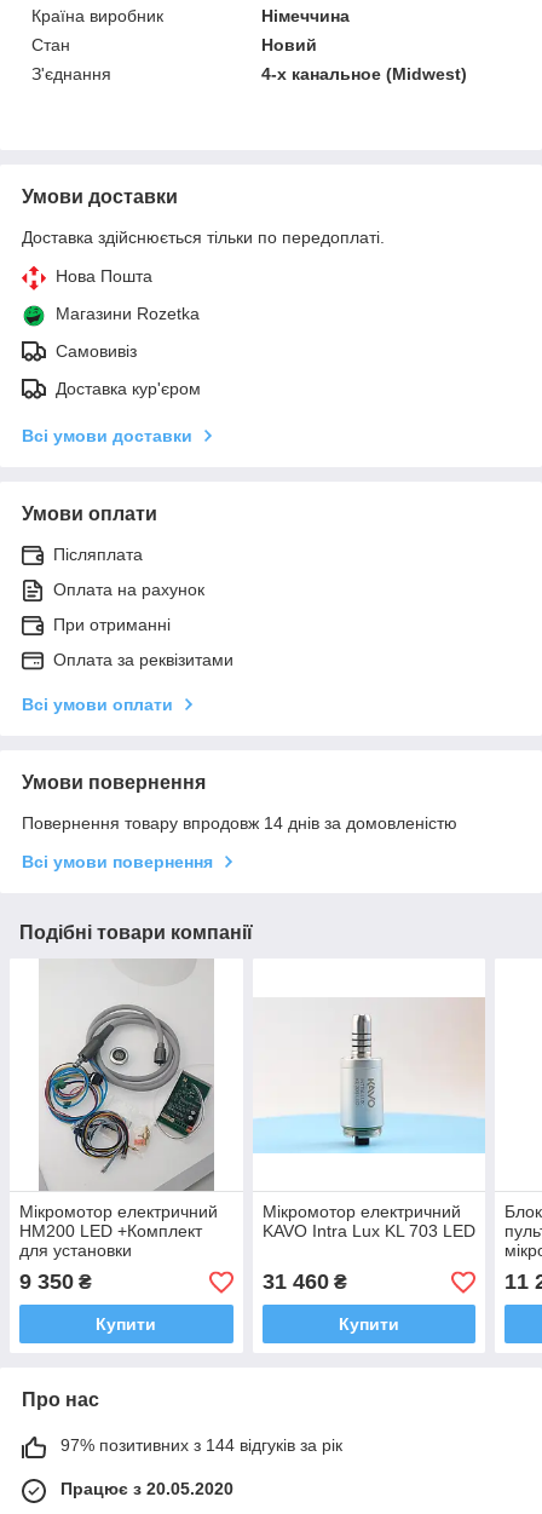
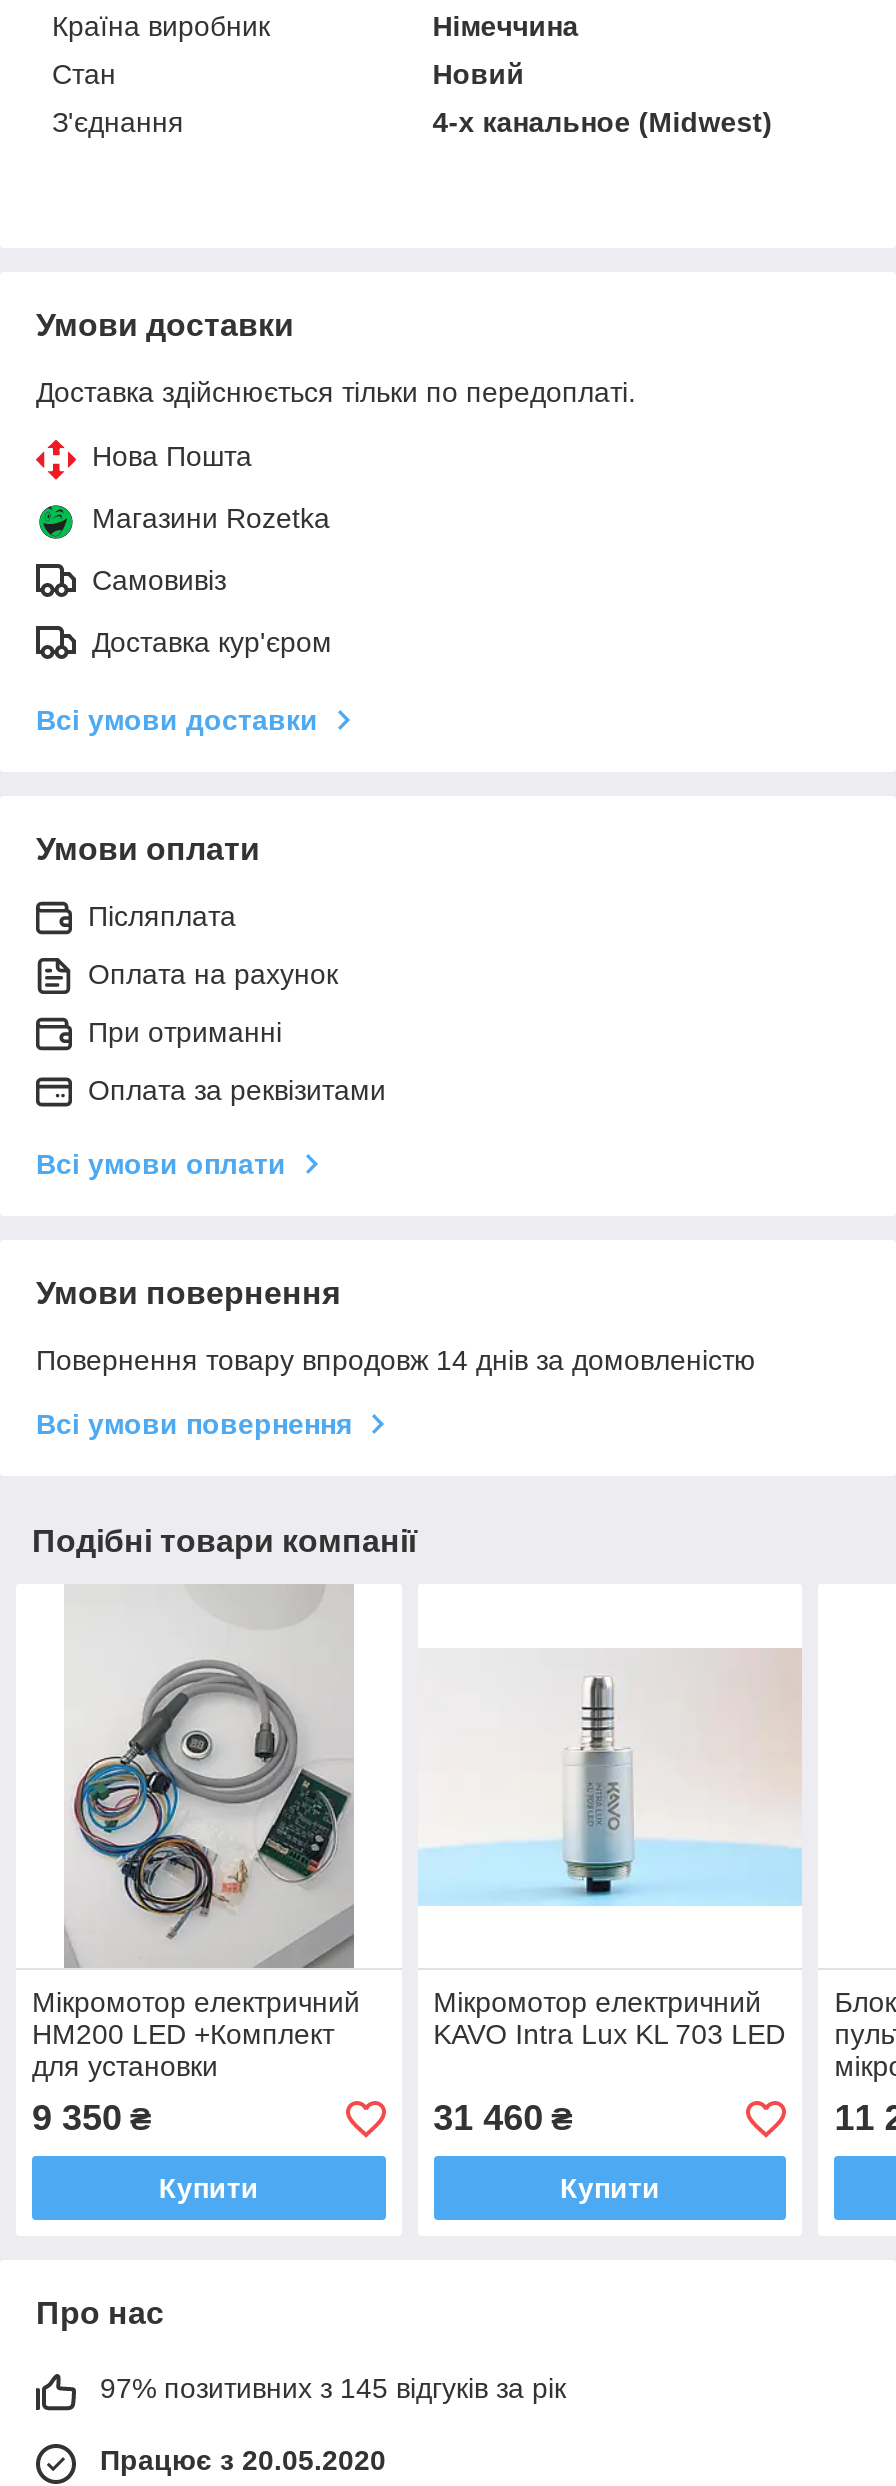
- 97% позитивних з 144 відгуків за рік
+ 97% позитивних з 145 відгуків за рік
